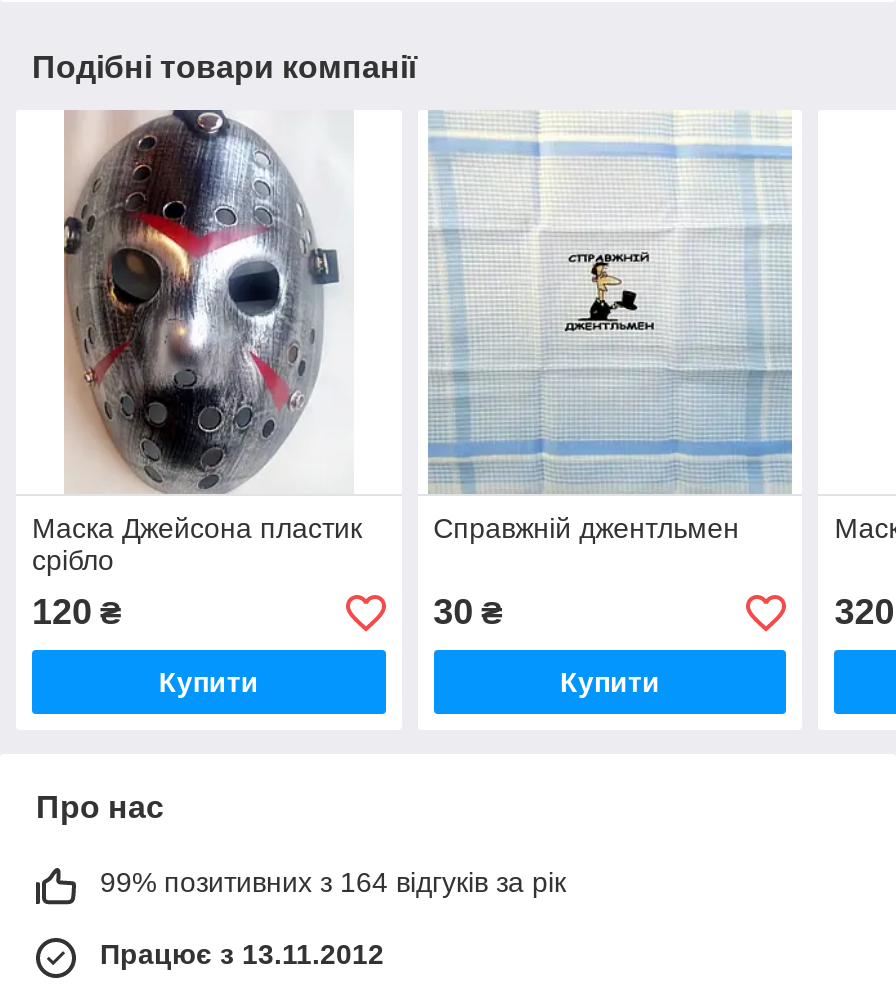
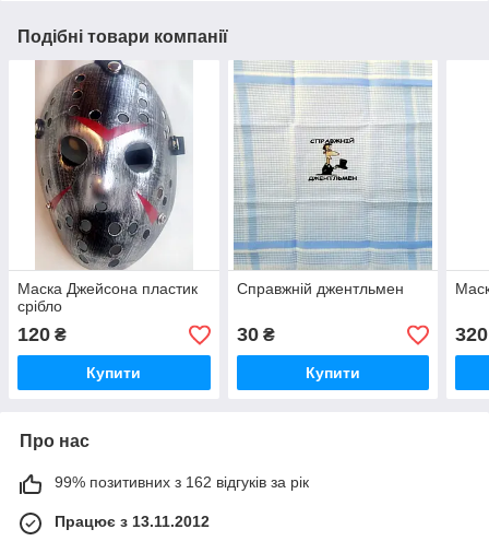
- 99% позитивних з 164 відгуків за рік
+ 99% позитивних з 162 відгуків за рік
